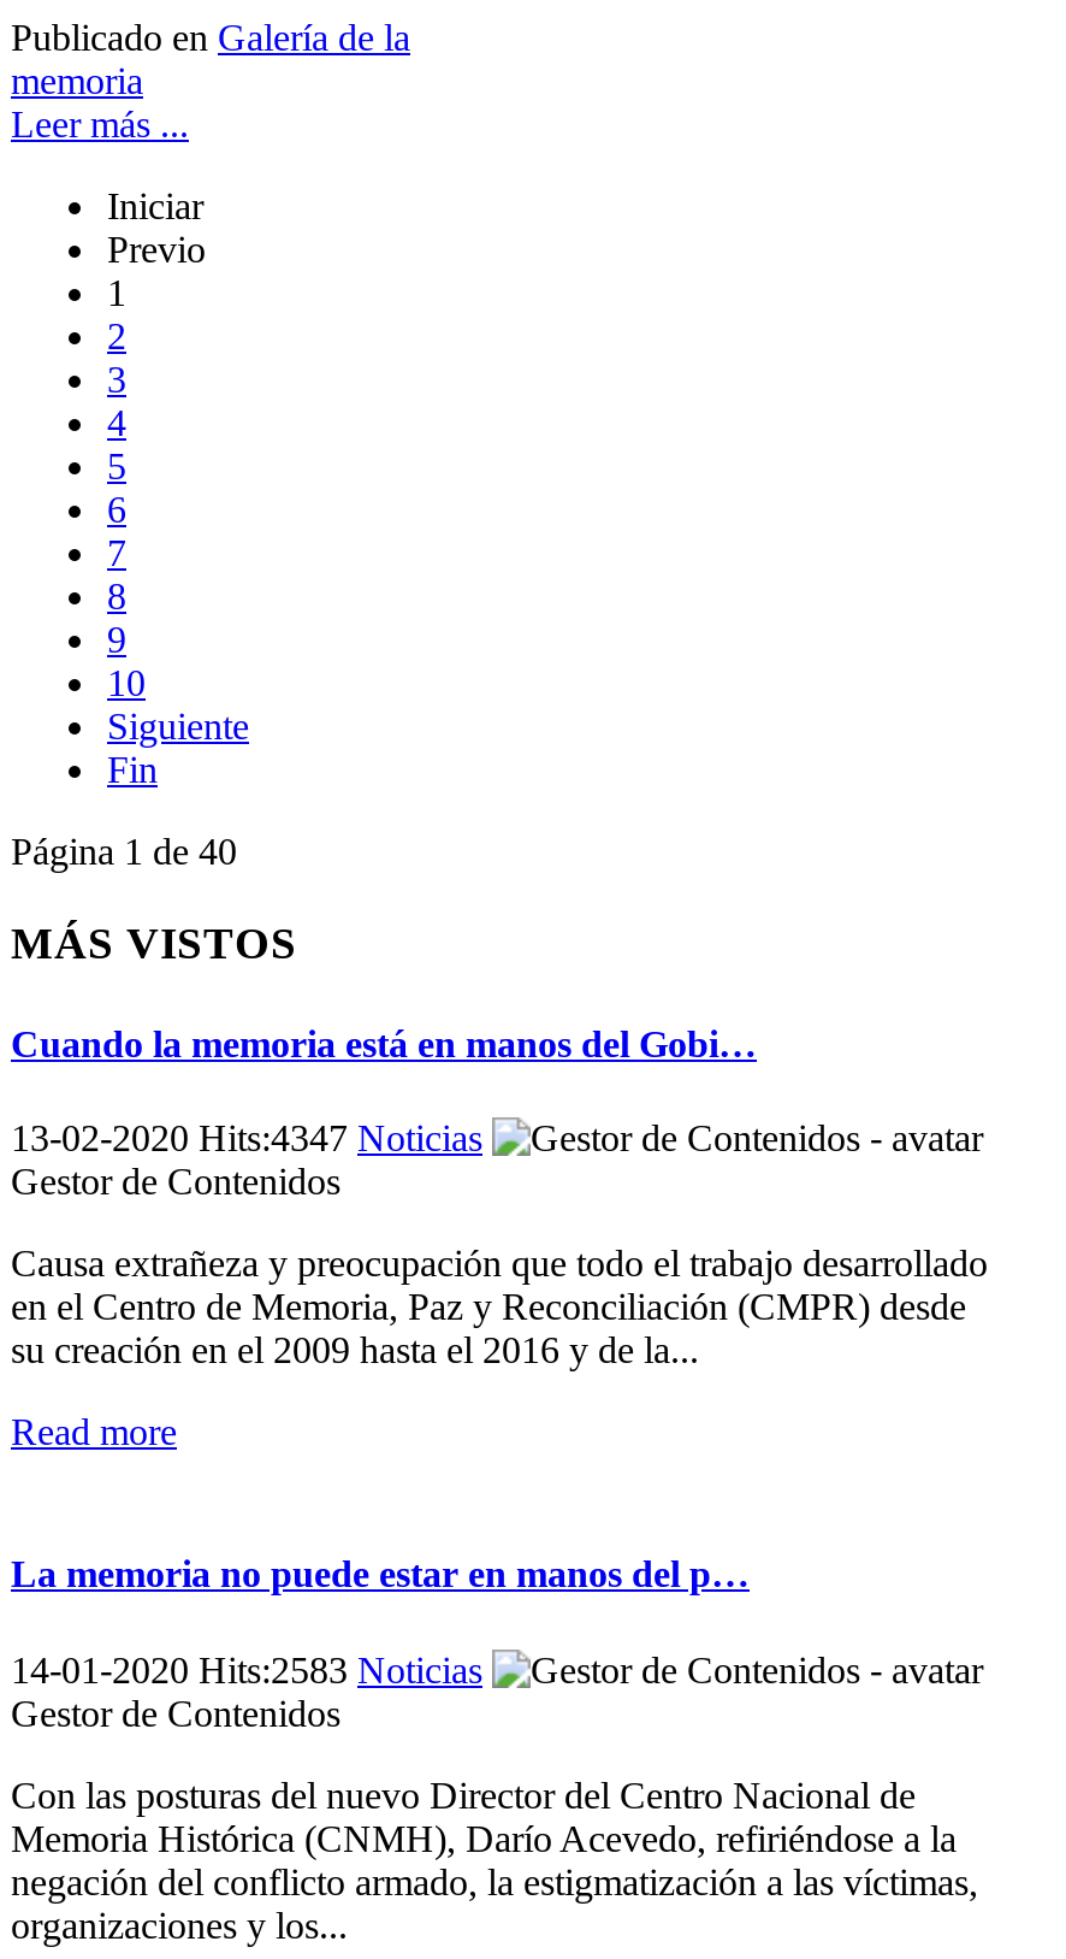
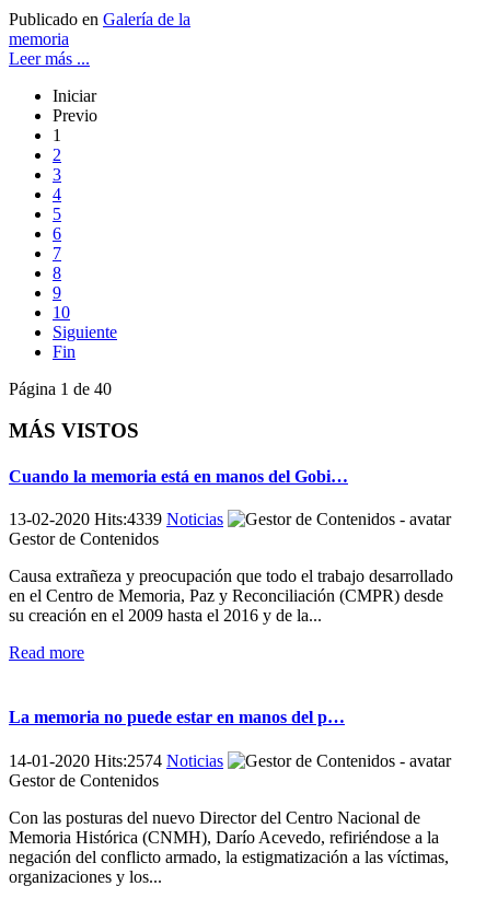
- 13-02-2020 Hits:4347 Noticias
+ 13-02-2020 Hits:4339 Noticias

- 14-01-2020 Hits:2583 Noticias
+ 14-01-2020 Hits:2574 Noticias
